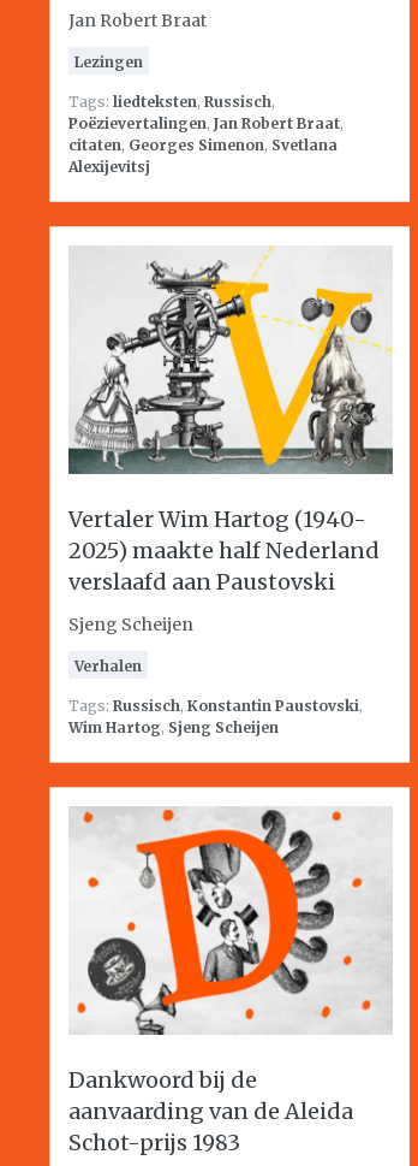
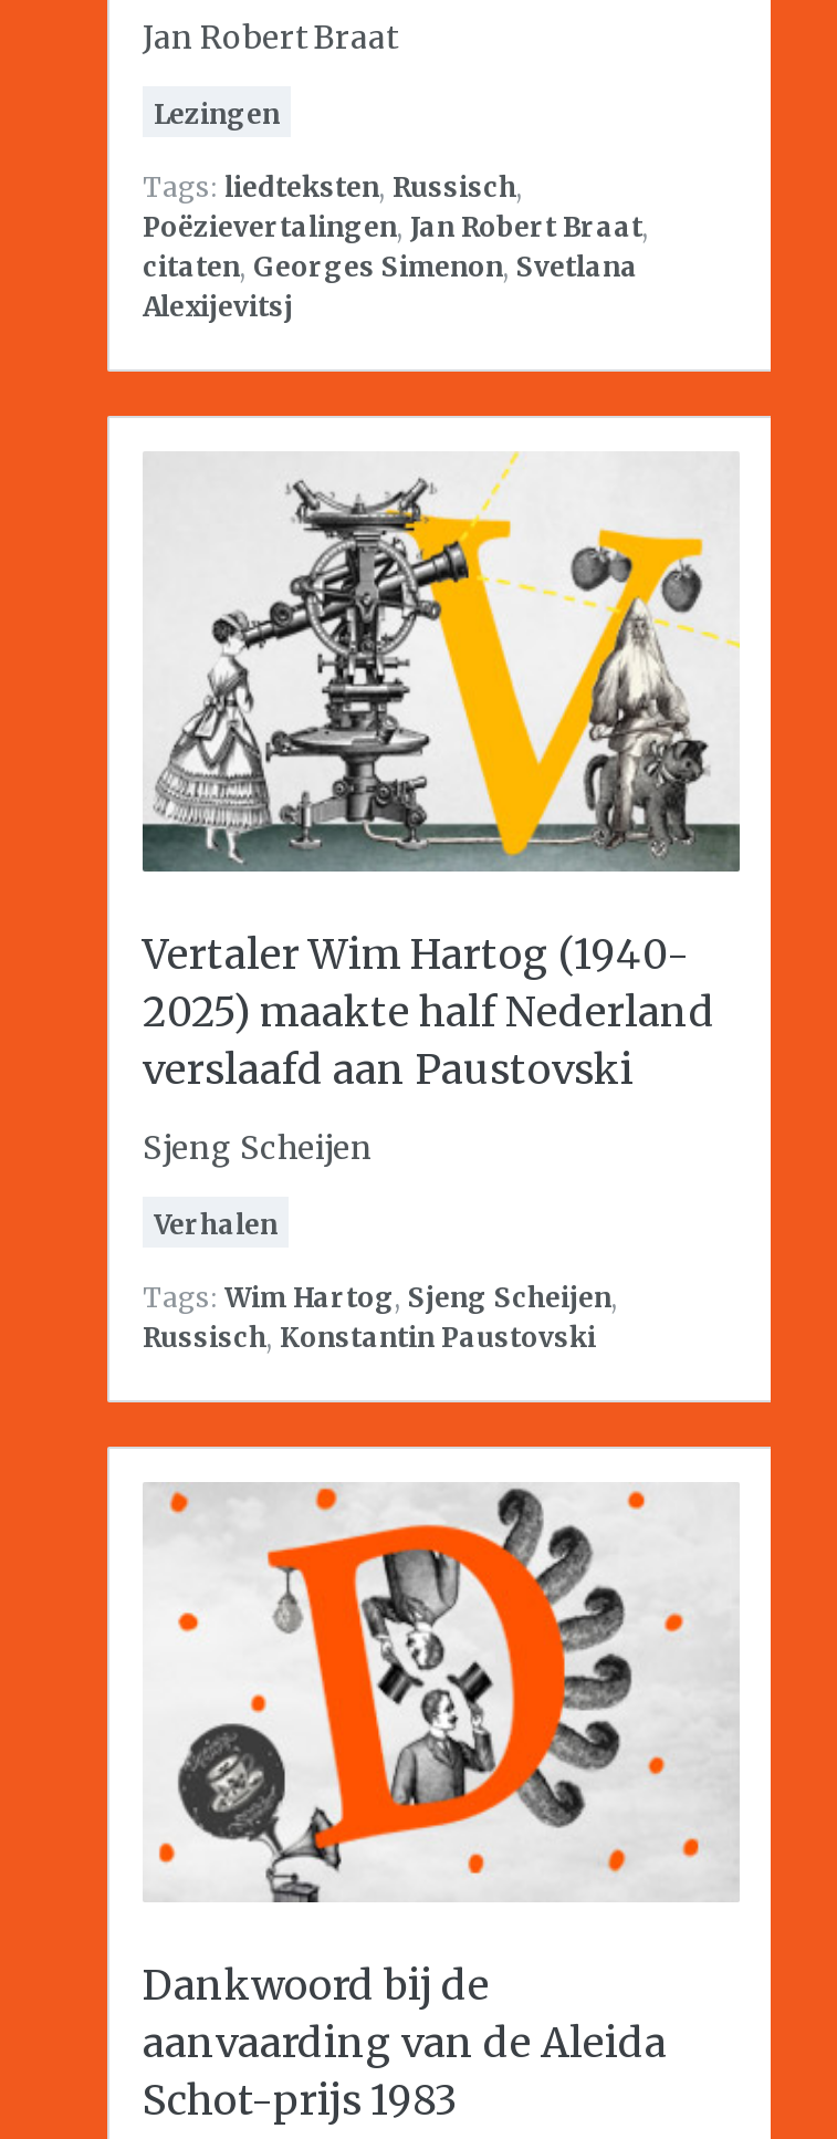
- Tags: Russisch, Konstantin Paustovski,
- Wim Hartog, Sjeng Scheijen
+ Tags: Wim Hartog, Sjeng Scheijen,
+ Russisch, Konstantin Paustovski
